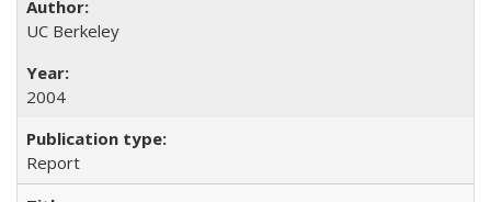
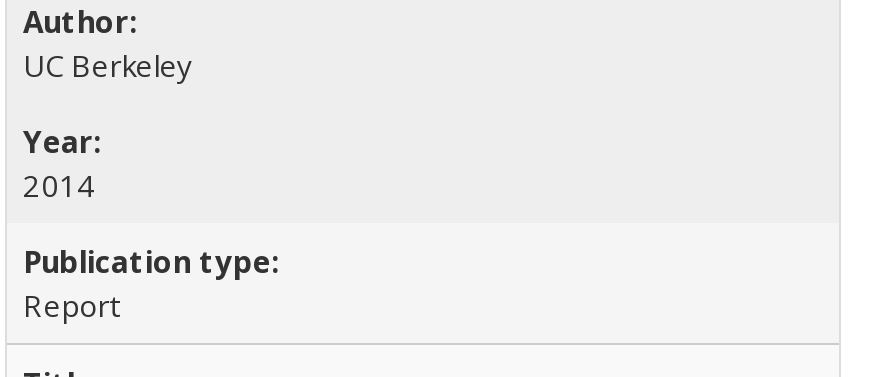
- 2004
+ 2014
